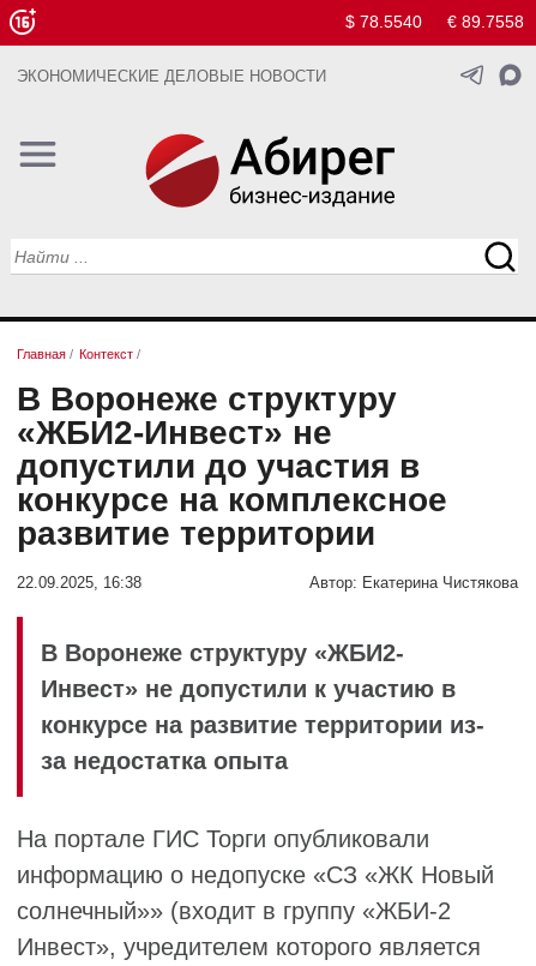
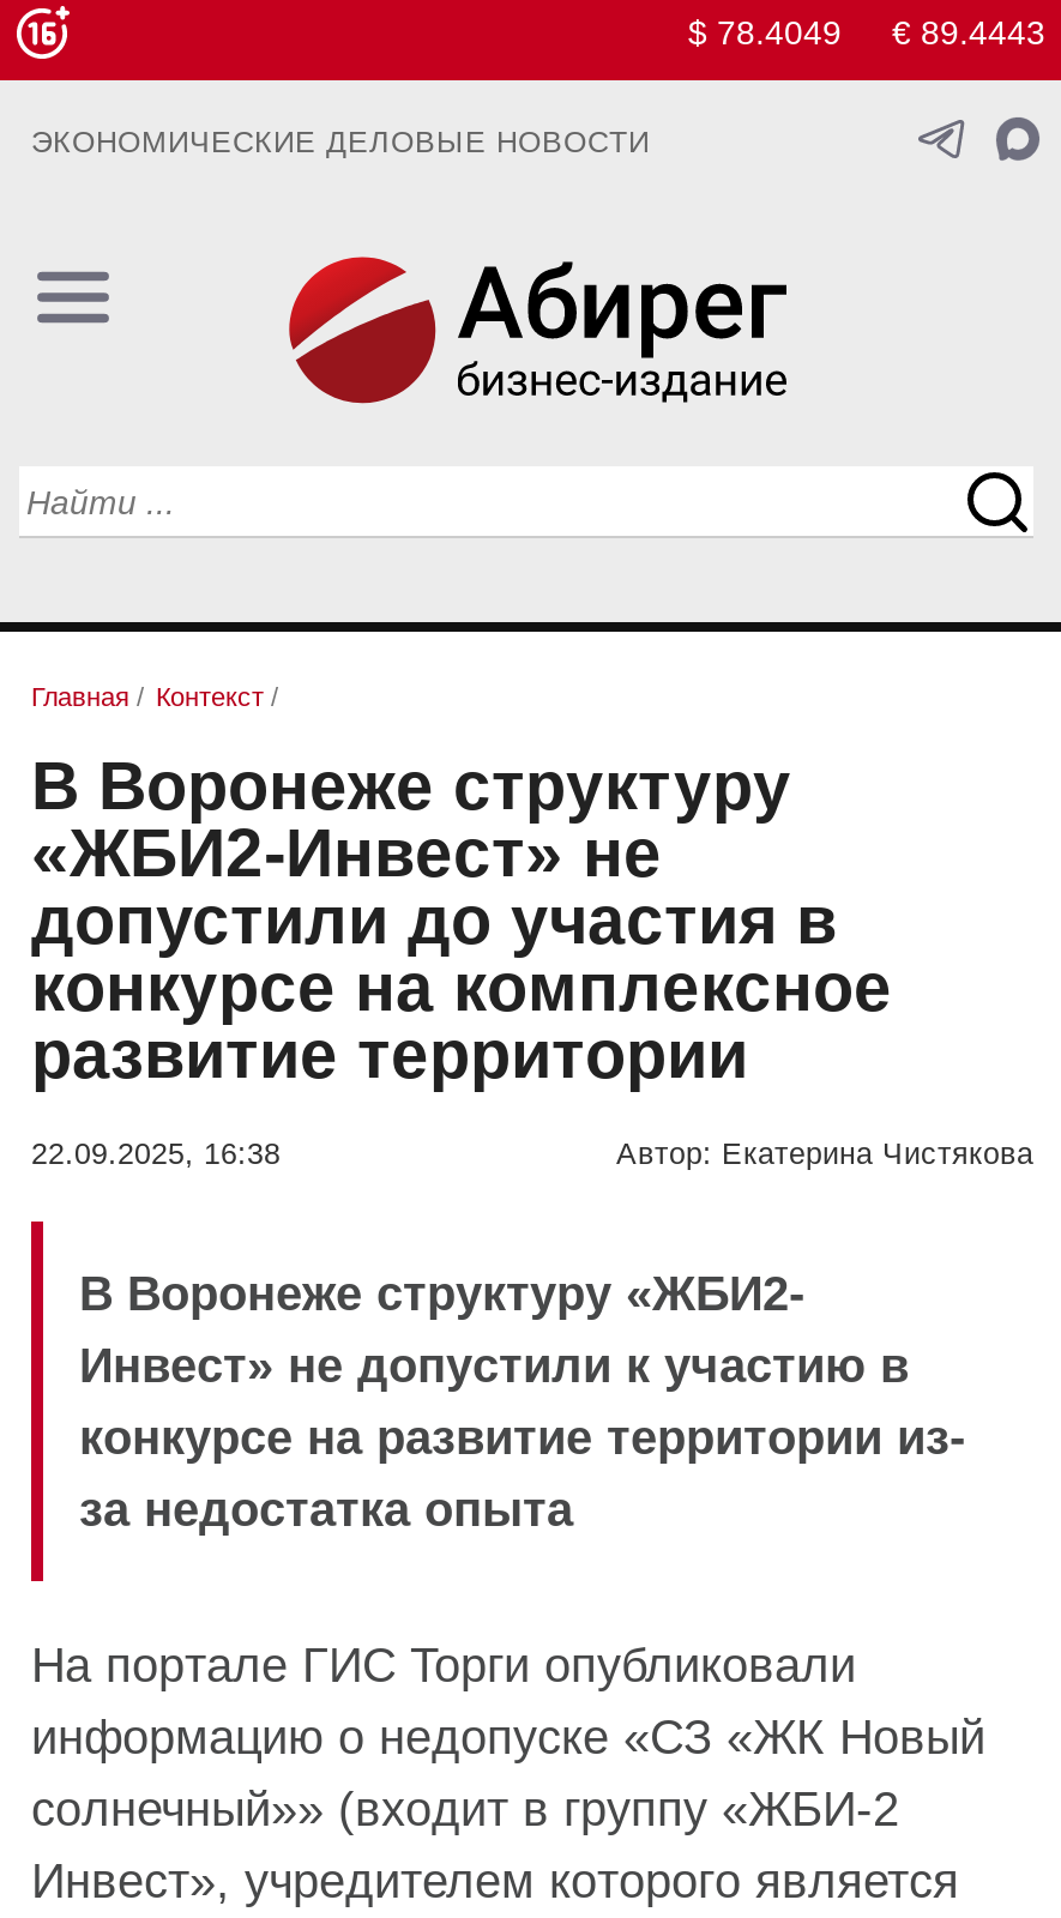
- $ 78.5540
+ $ 78.4049

- € 89.7558
+ € 89.4443
